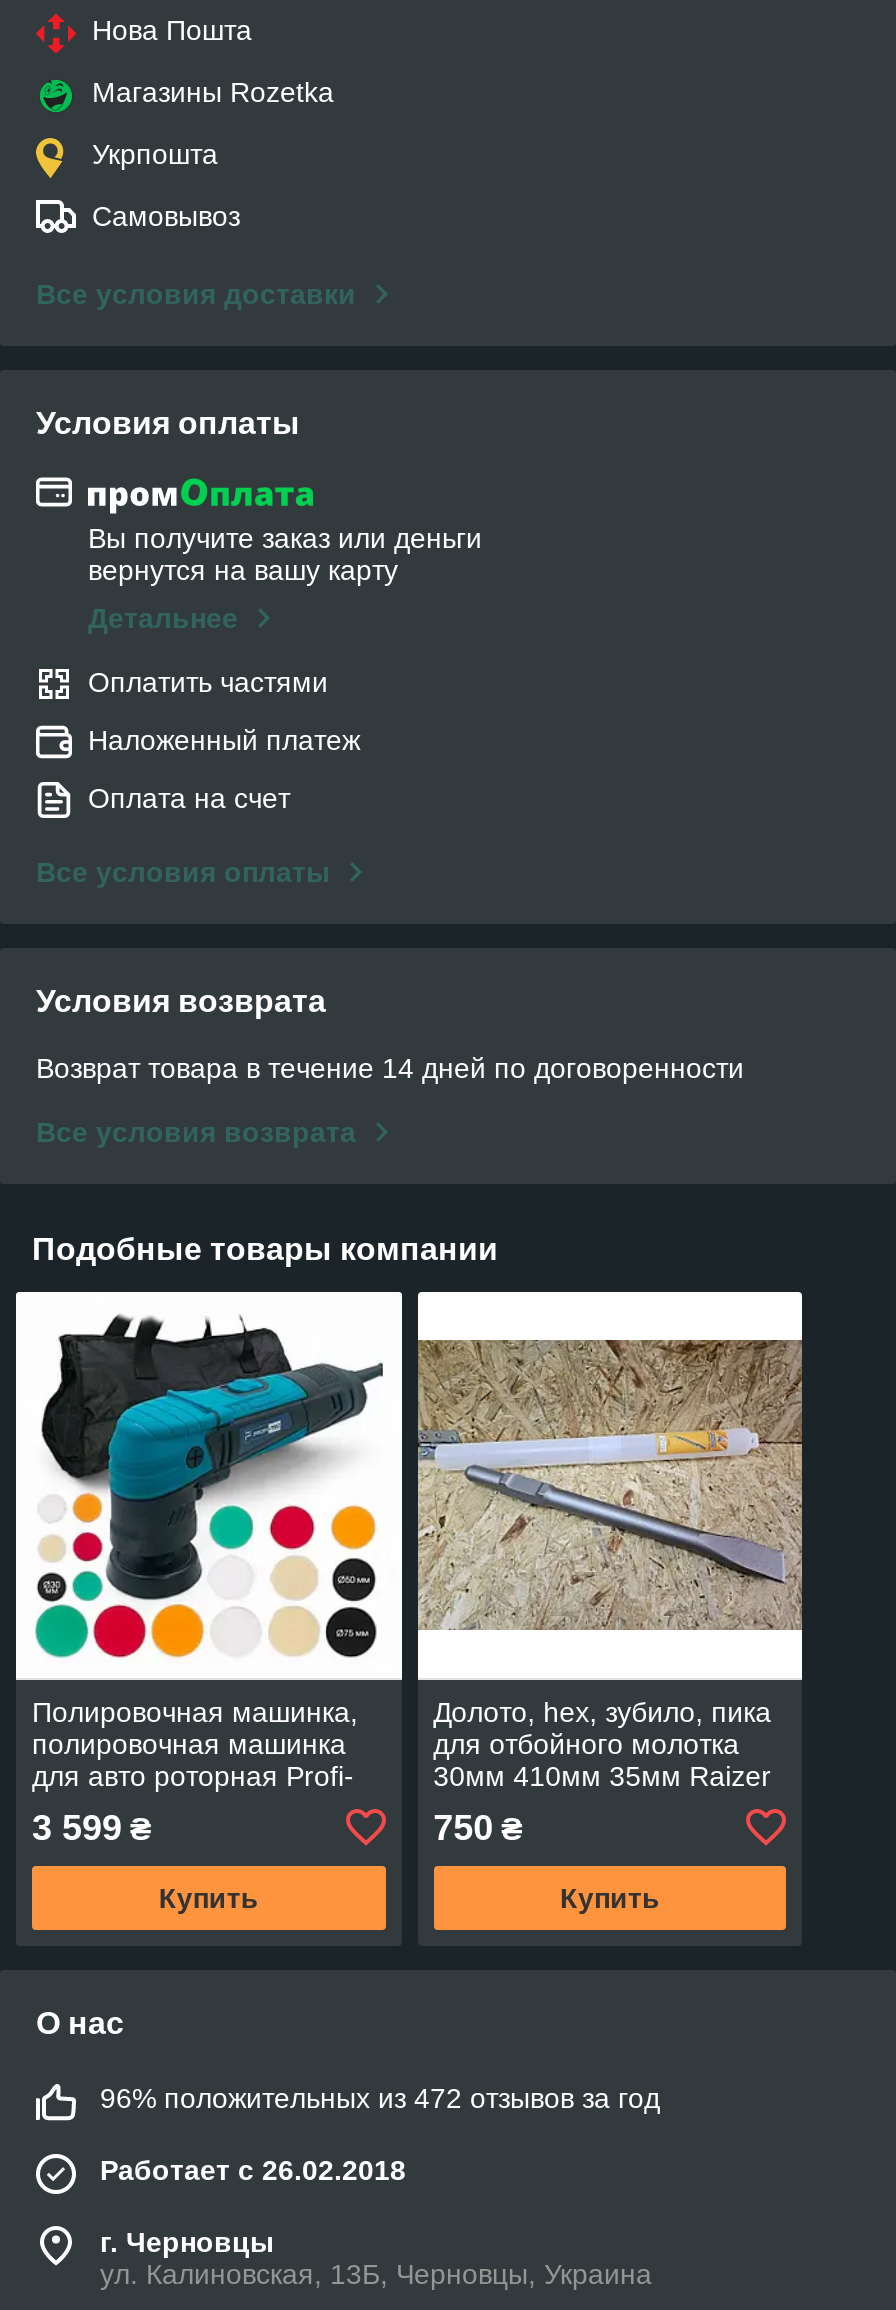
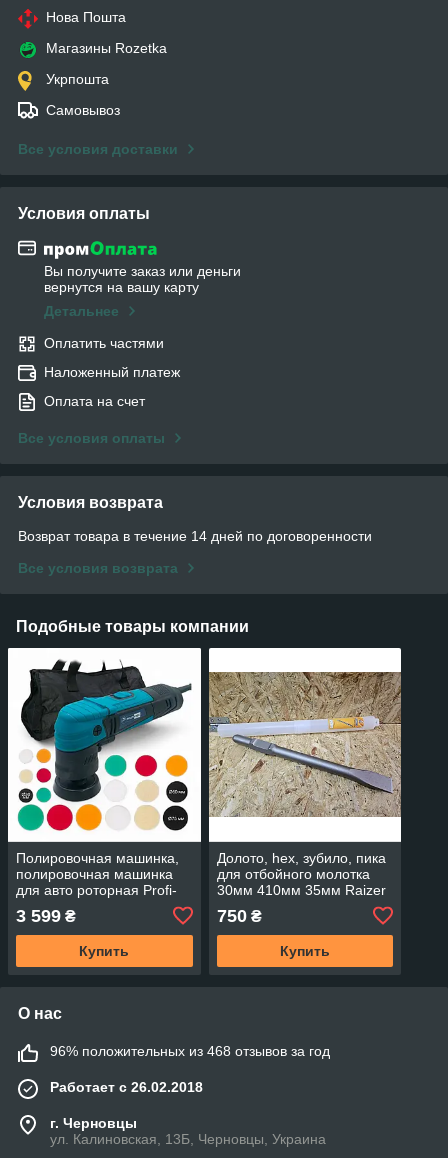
- 96% положительных из 472 отзывов за год
+ 96% положительных из 468 отзывов за год
